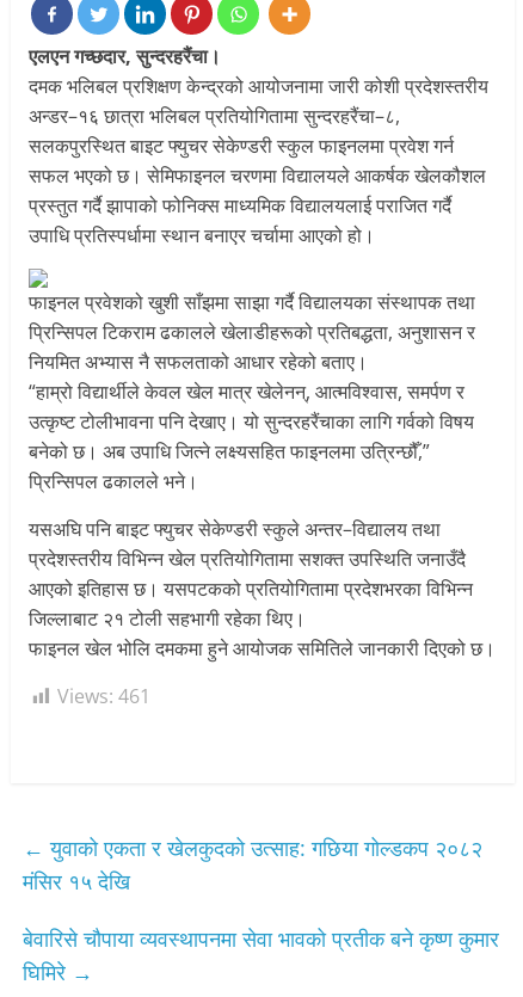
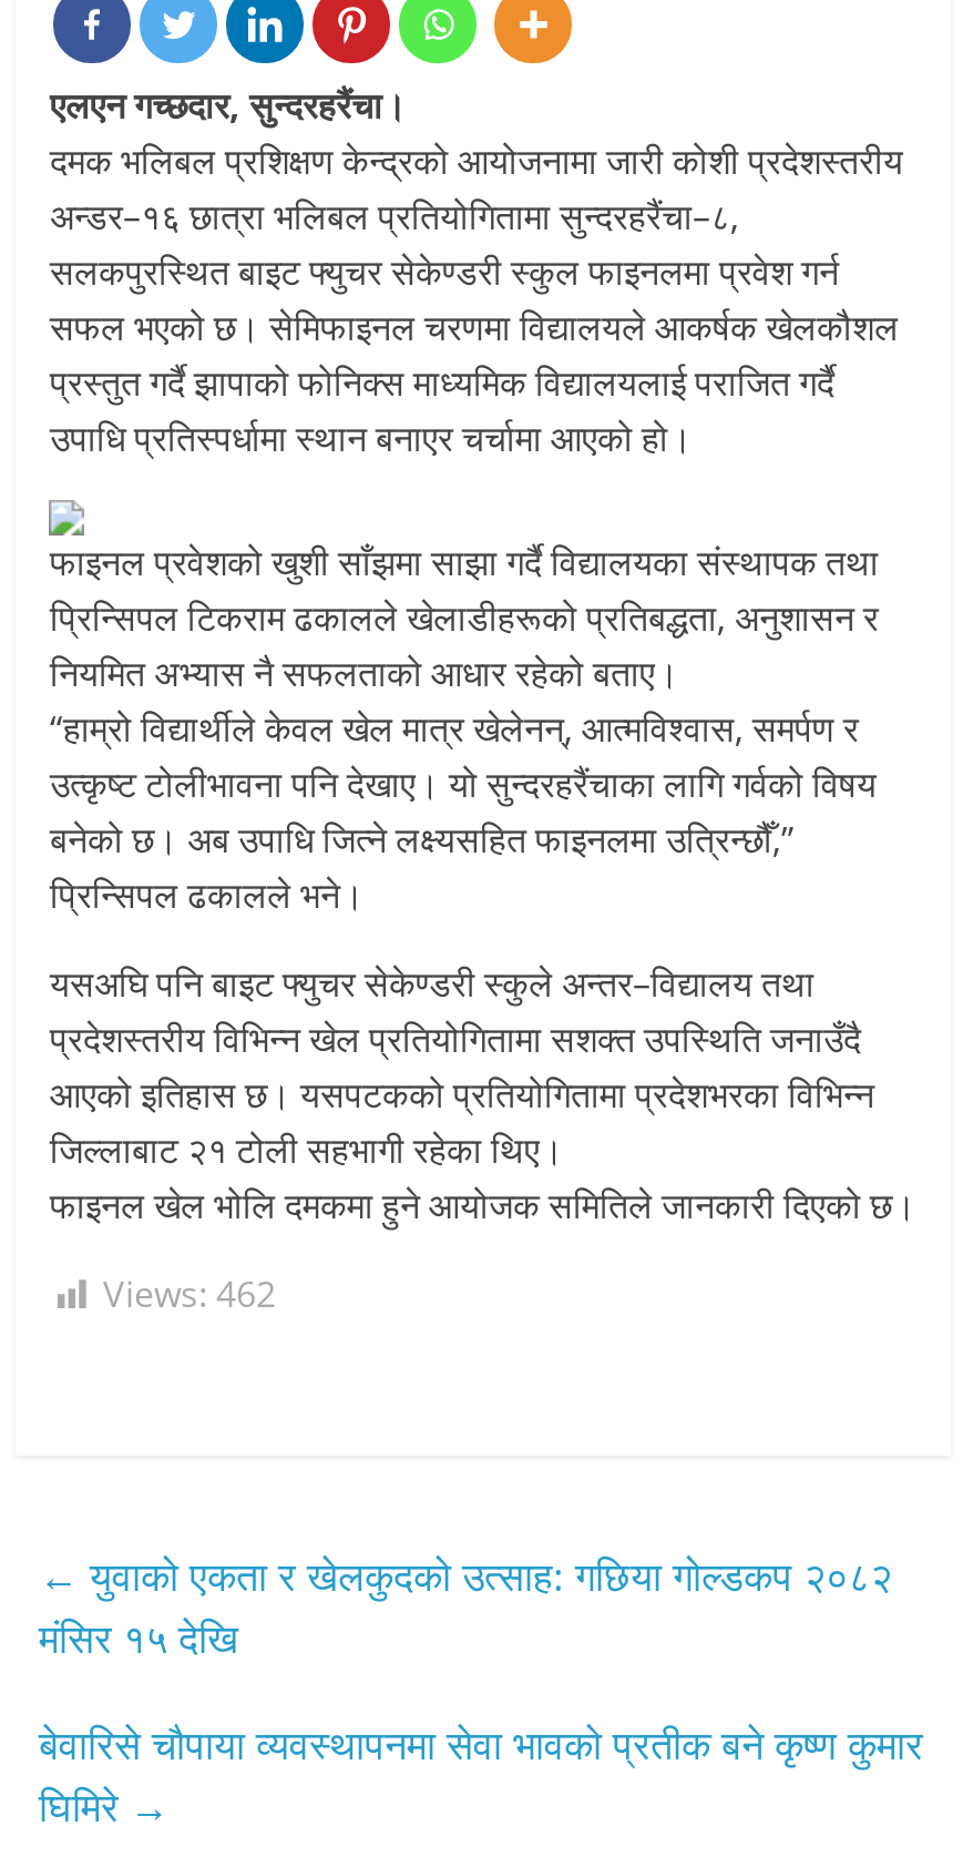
- Views: 461
+ Views: 462
